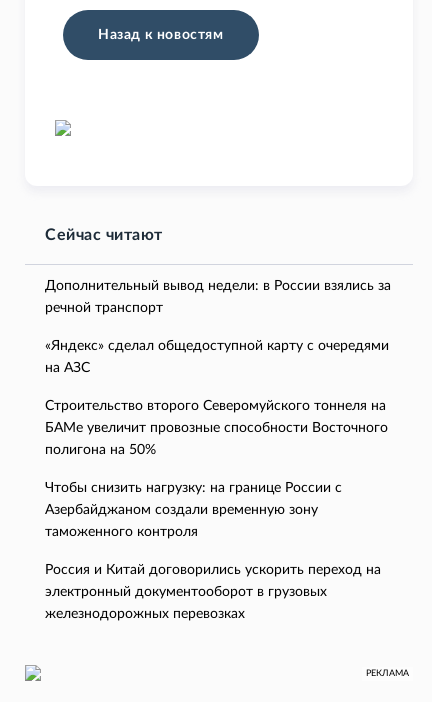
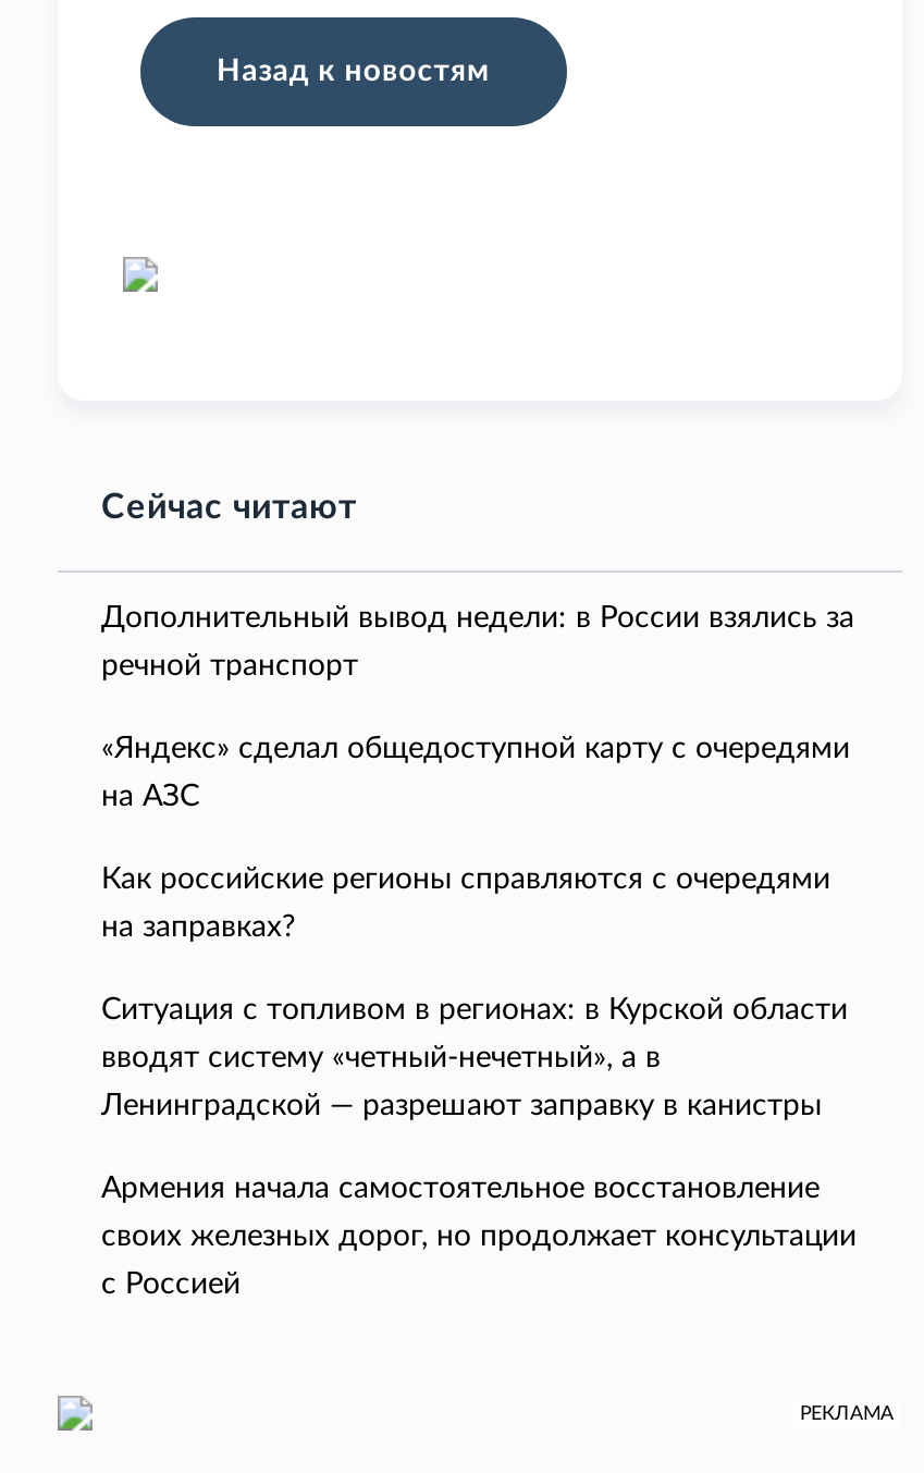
- Строительство второго Северомуйского тоннеля на
- БАМе увеличит провозные способности Восточного
- полигона на 50%
- Чтобы снизить нагрузку: на границе России с
- Азербайджаном создали временную зону
- таможенного контроля
- Россия и Китай договорились ускорить переход на
- электронный документооборот в грузовых
- железнодорожных перевозках
+ Как российские регионы справляются с очередями
+ на заправках?
+ Ситуация с топливом в регионах: в Курской области
+ вводят систему «четный-нечетный», а в
+ Ленинградской — разрешают заправку в канистры
+ Армения начала самостоятельное восстановление
+ своих железных дорог, но продолжает консультации
+ с Россией
